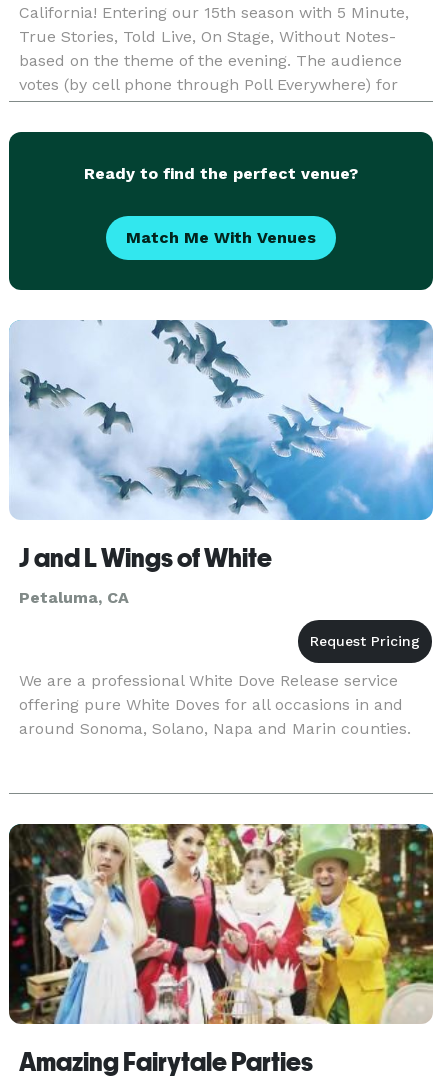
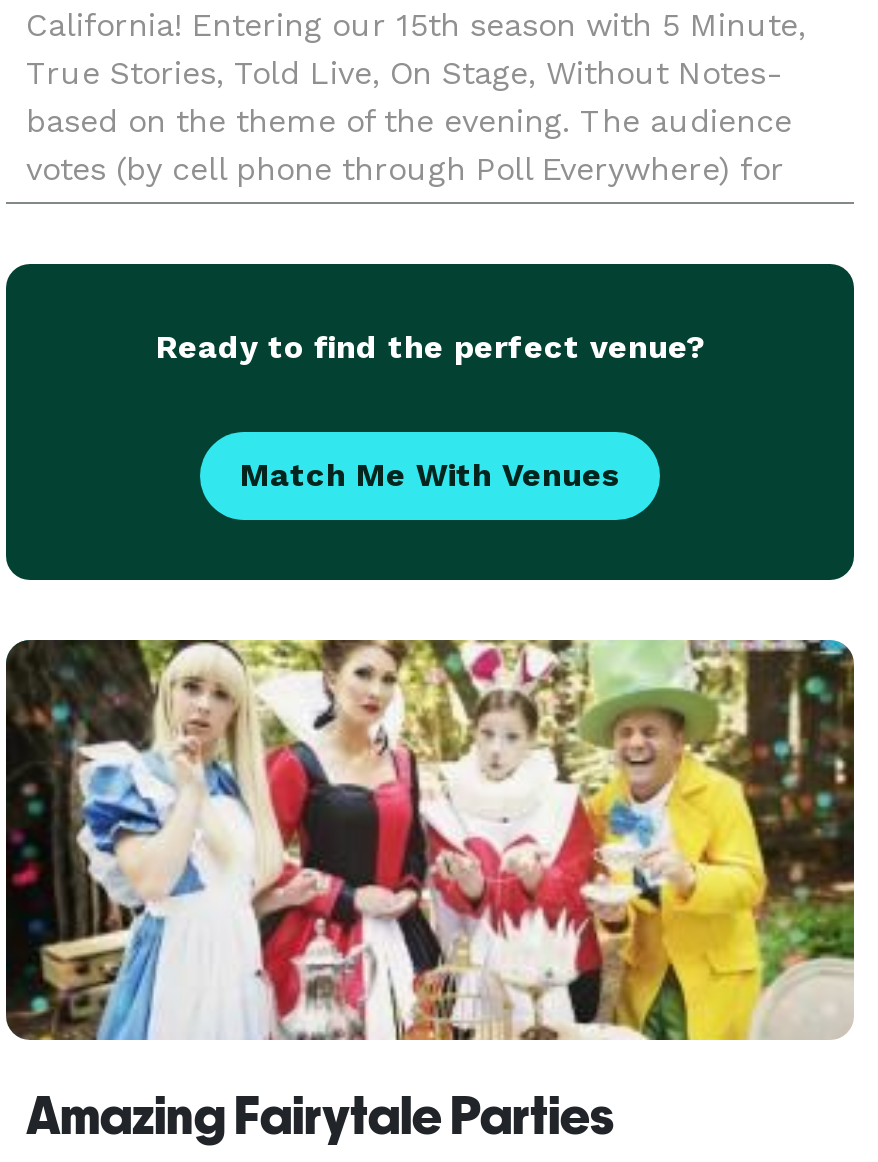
- [image]
- J and L Wings of White
- Petaluma, CA

- [image]
- We are a professional White Dove Release service
- offering pure White Doves for all occasions in and
- around Sonoma, Solano, Napa and Marin counties.
